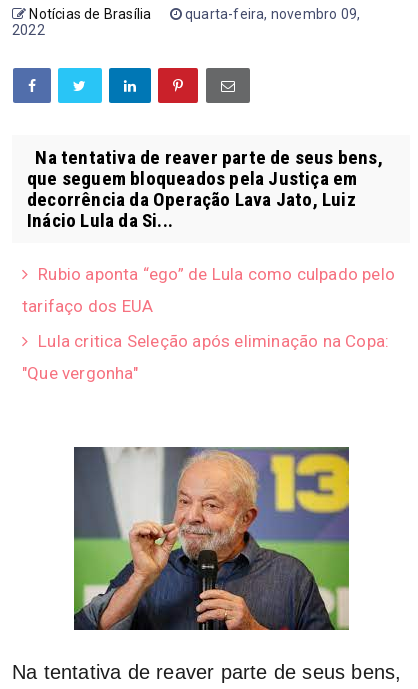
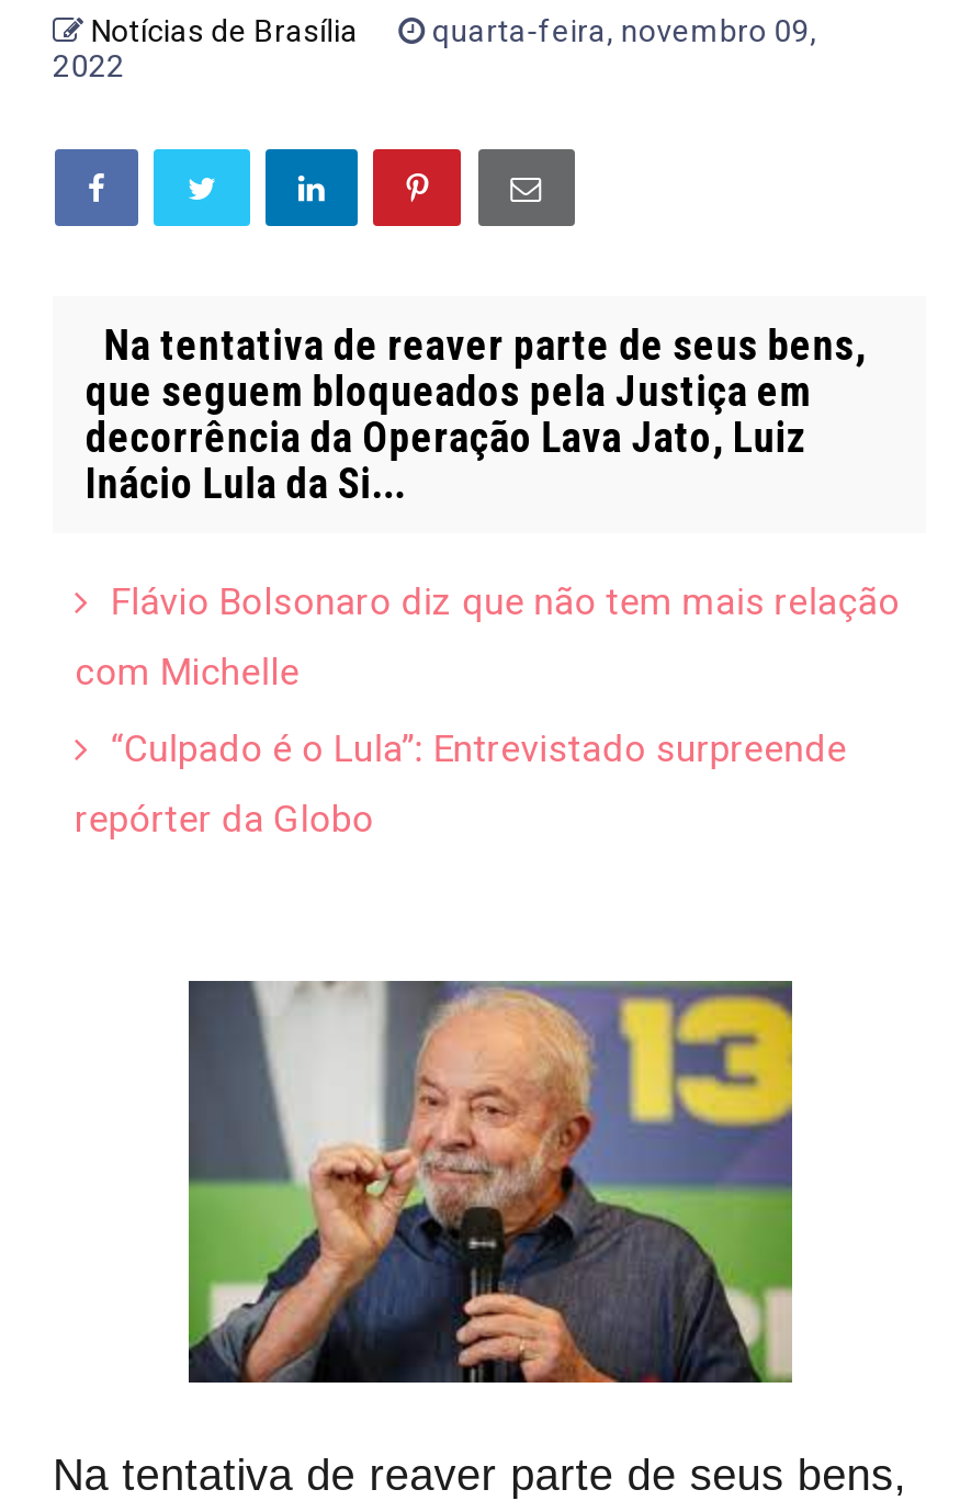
- Rubio aponta “ego” de Lula como culpado pelo
+ Flávio Bolsonaro diz que não tem mais relação

- tarifaço dos EUA
+ com Michelle

- Lula critica Seleção após eliminação na Copa:
+ “Culpado é o Lula”: Entrevistado surpreende

- "Que vergonha"
+ repórter da Globo
